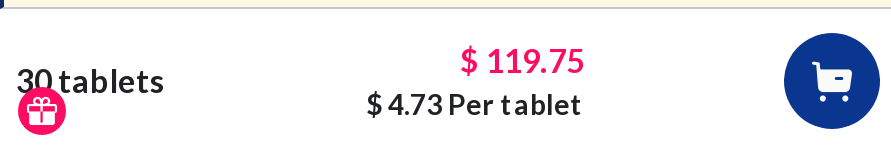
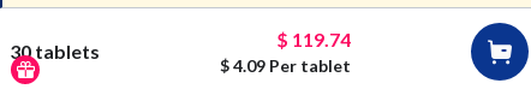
- $ 119.75
+ $ 119.74

- $ 4.73 Per tablet
+ $ 4.09 Per tablet
